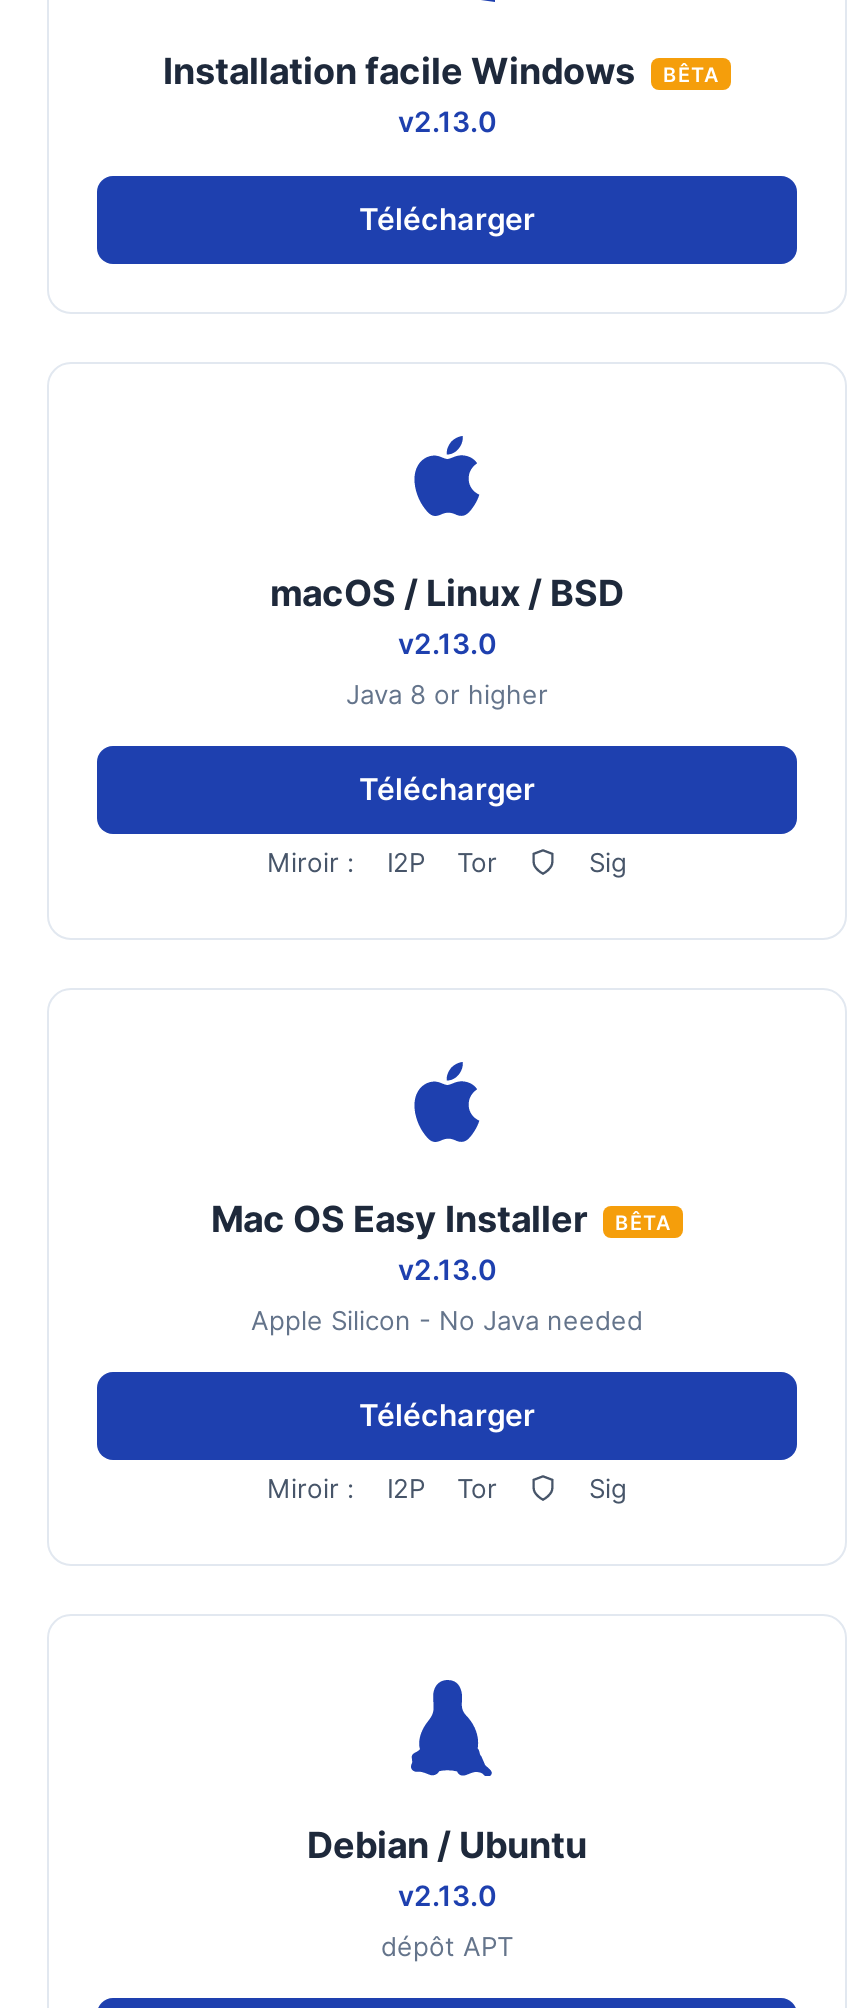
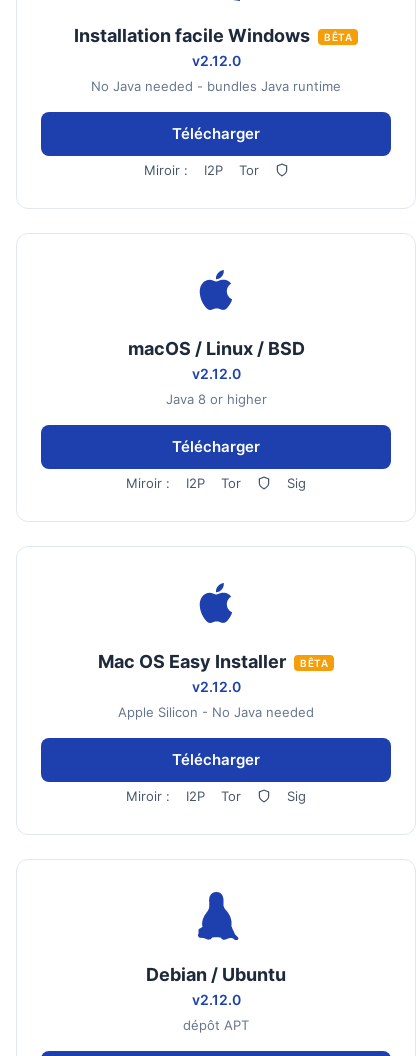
- v2.13.0
+ v2.12.0
+ No Java needed - bundles Java runtime

+ Miroir :
+ I2P
+ Tor

- v2.13.0
+ v2.12.0

- v2.13.0
+ v2.12.0

- v2.13.0
+ v2.12.0
